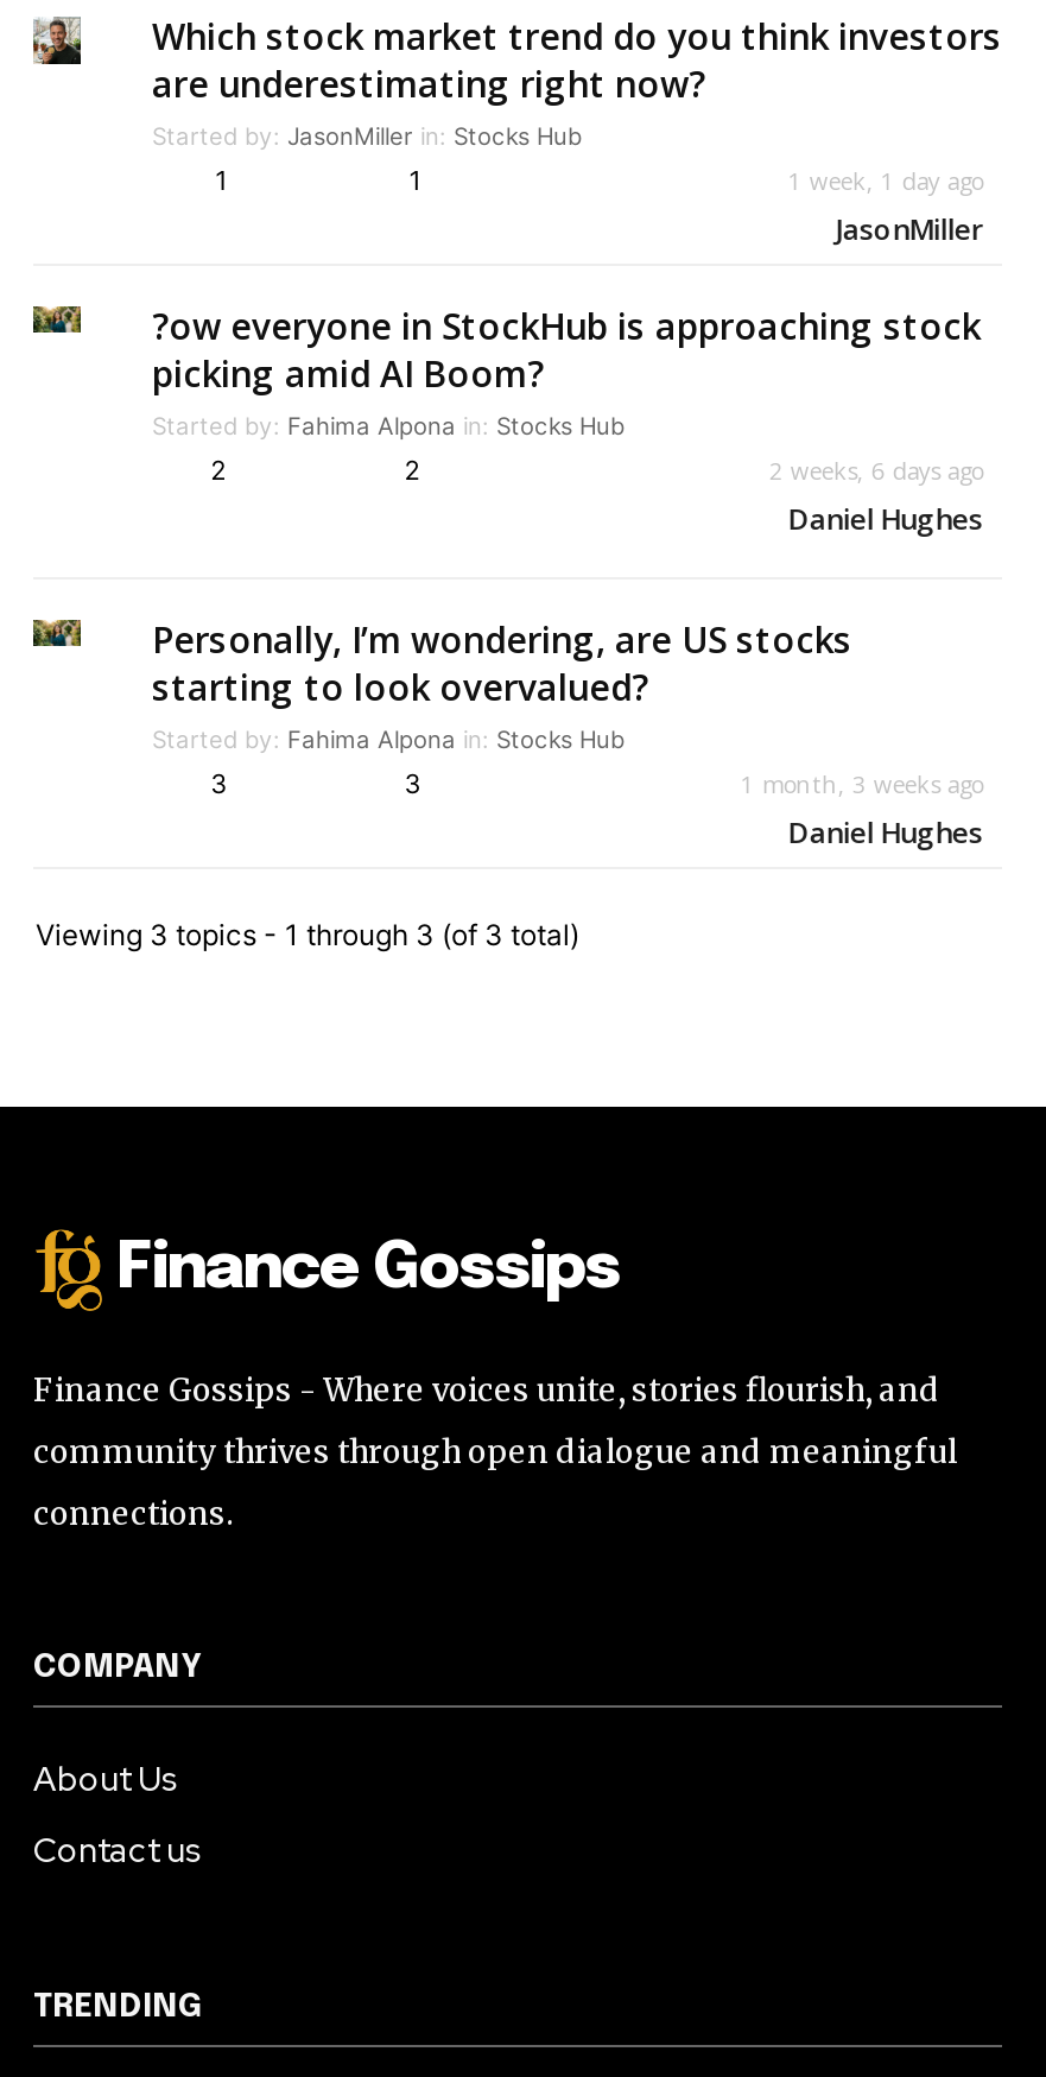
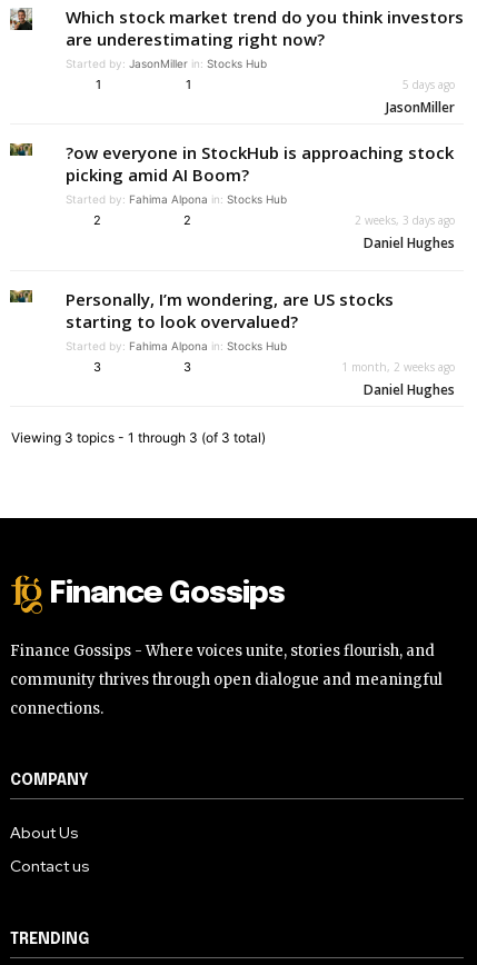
- 1 week, 1 day ago
+ 5 days ago

- 2 weeks, 6 days ago
+ 2 weeks, 3 days ago

- 1 month, 3 weeks ago
+ 1 month, 2 weeks ago
